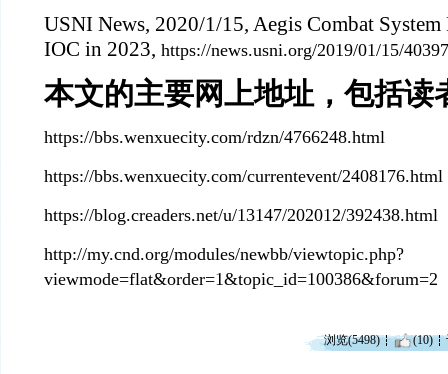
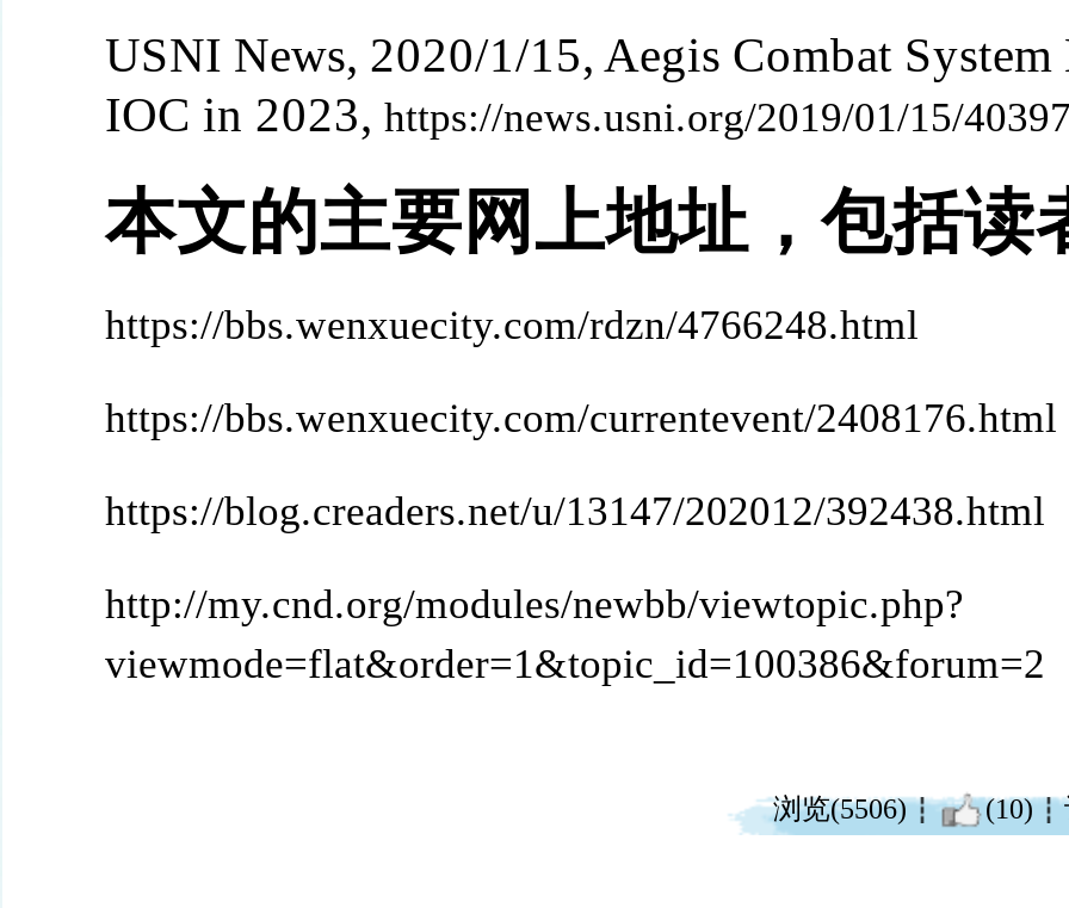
- 浏览(5498)
+ 浏览(5506)
